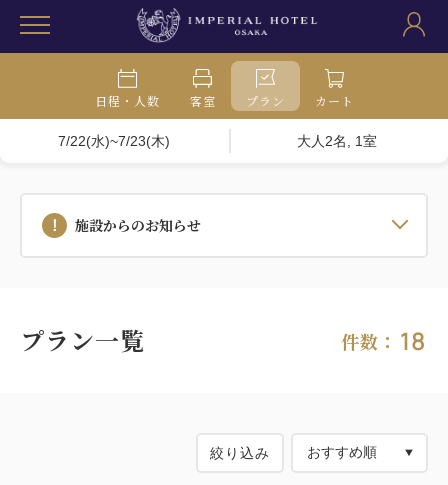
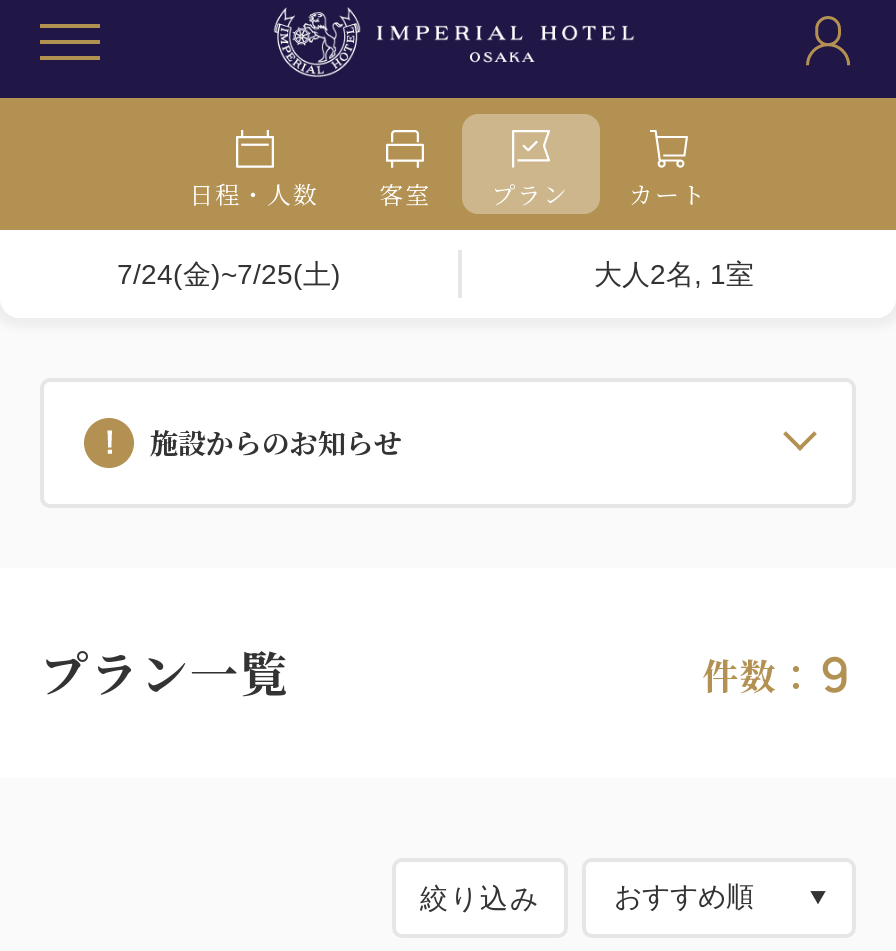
- 7/22(水)~7/23(木)
+ 7/24(金)~7/25(土)

- 件数： 18
+ 件数： 9
